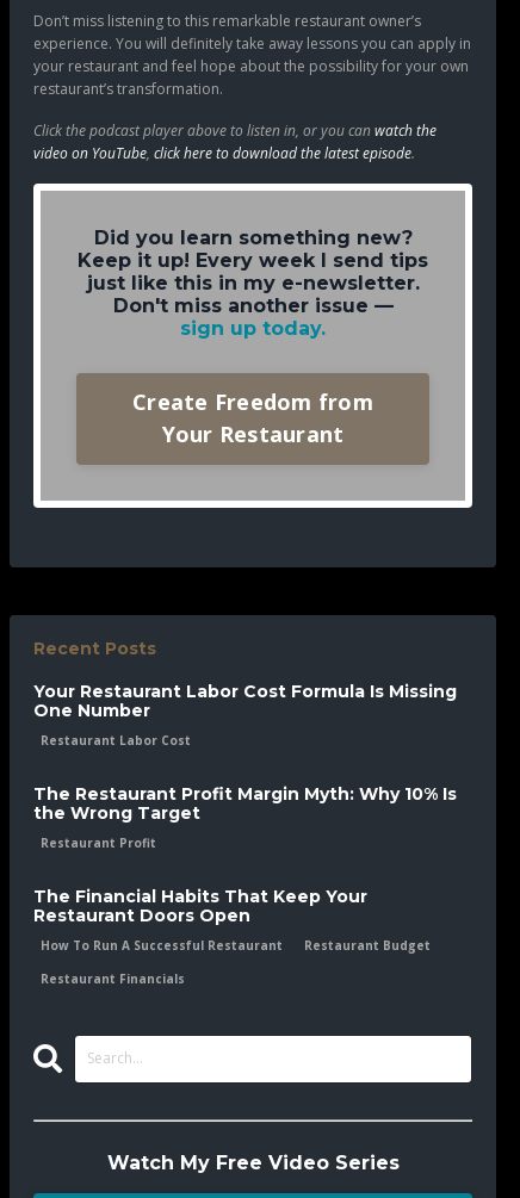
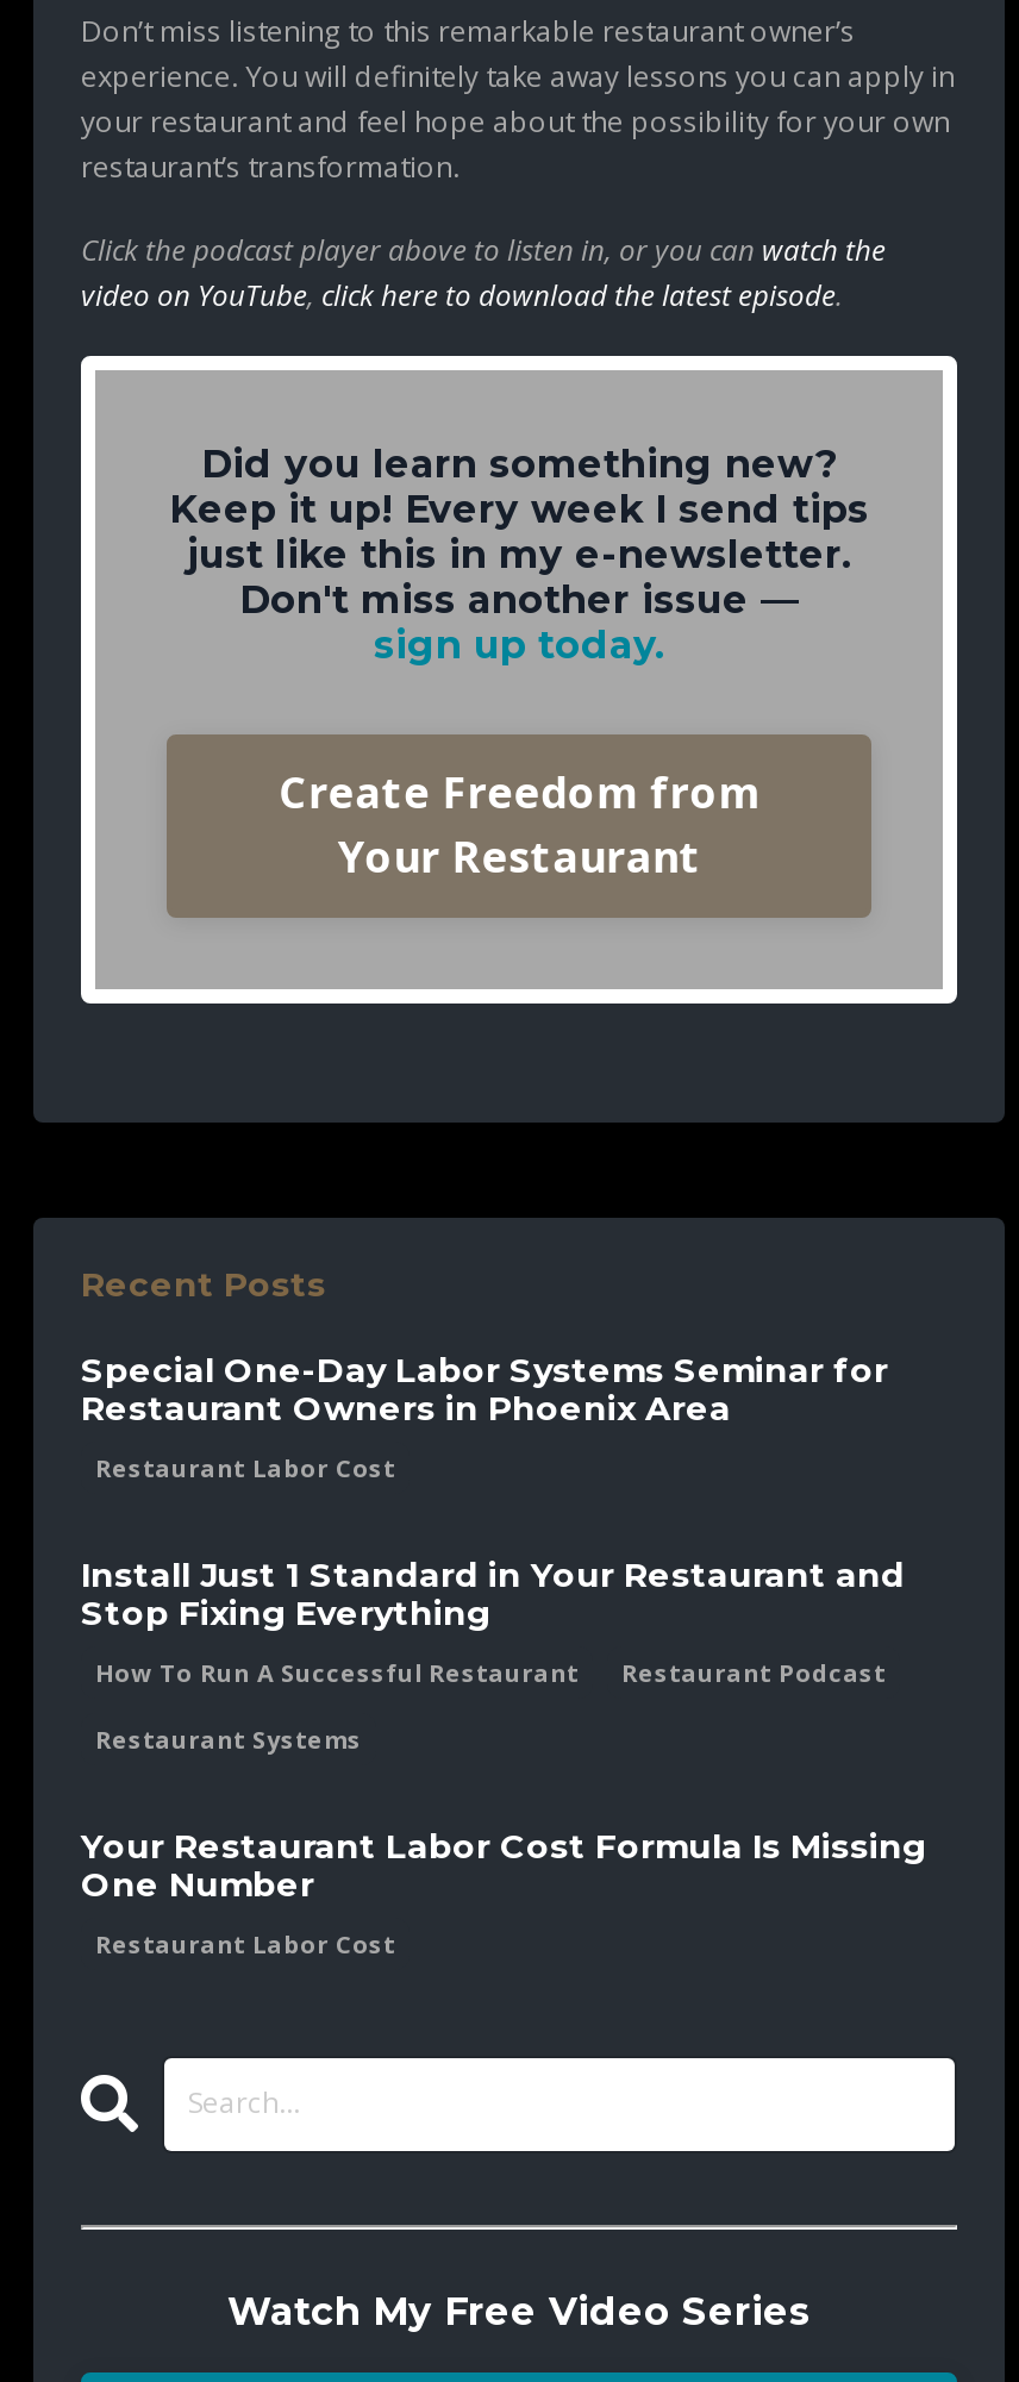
+ Special One-Day Labor Systems Seminar for
+ Restaurant Owners in Phoenix Area
+ Restaurant Labor Cost
+ Install Just 1 Standard in Your Restaurant and
+ Stop Fixing Everything
+ Restaurant Podcast
+ Restaurant Systems

moved down: Your Restaurant Labor Cost Formula Is Missing | One Number | Restaurant Labor Cost

- The Restaurant Profit Margin Myth: Why 10% Is
- the Wrong Target
- Restaurant Profit
- The Financial Habits That Keep Your
- Restaurant Doors Open
- Restaurant Budget
- Restaurant Financials

moved up: How To Run A Successful Restaurant
